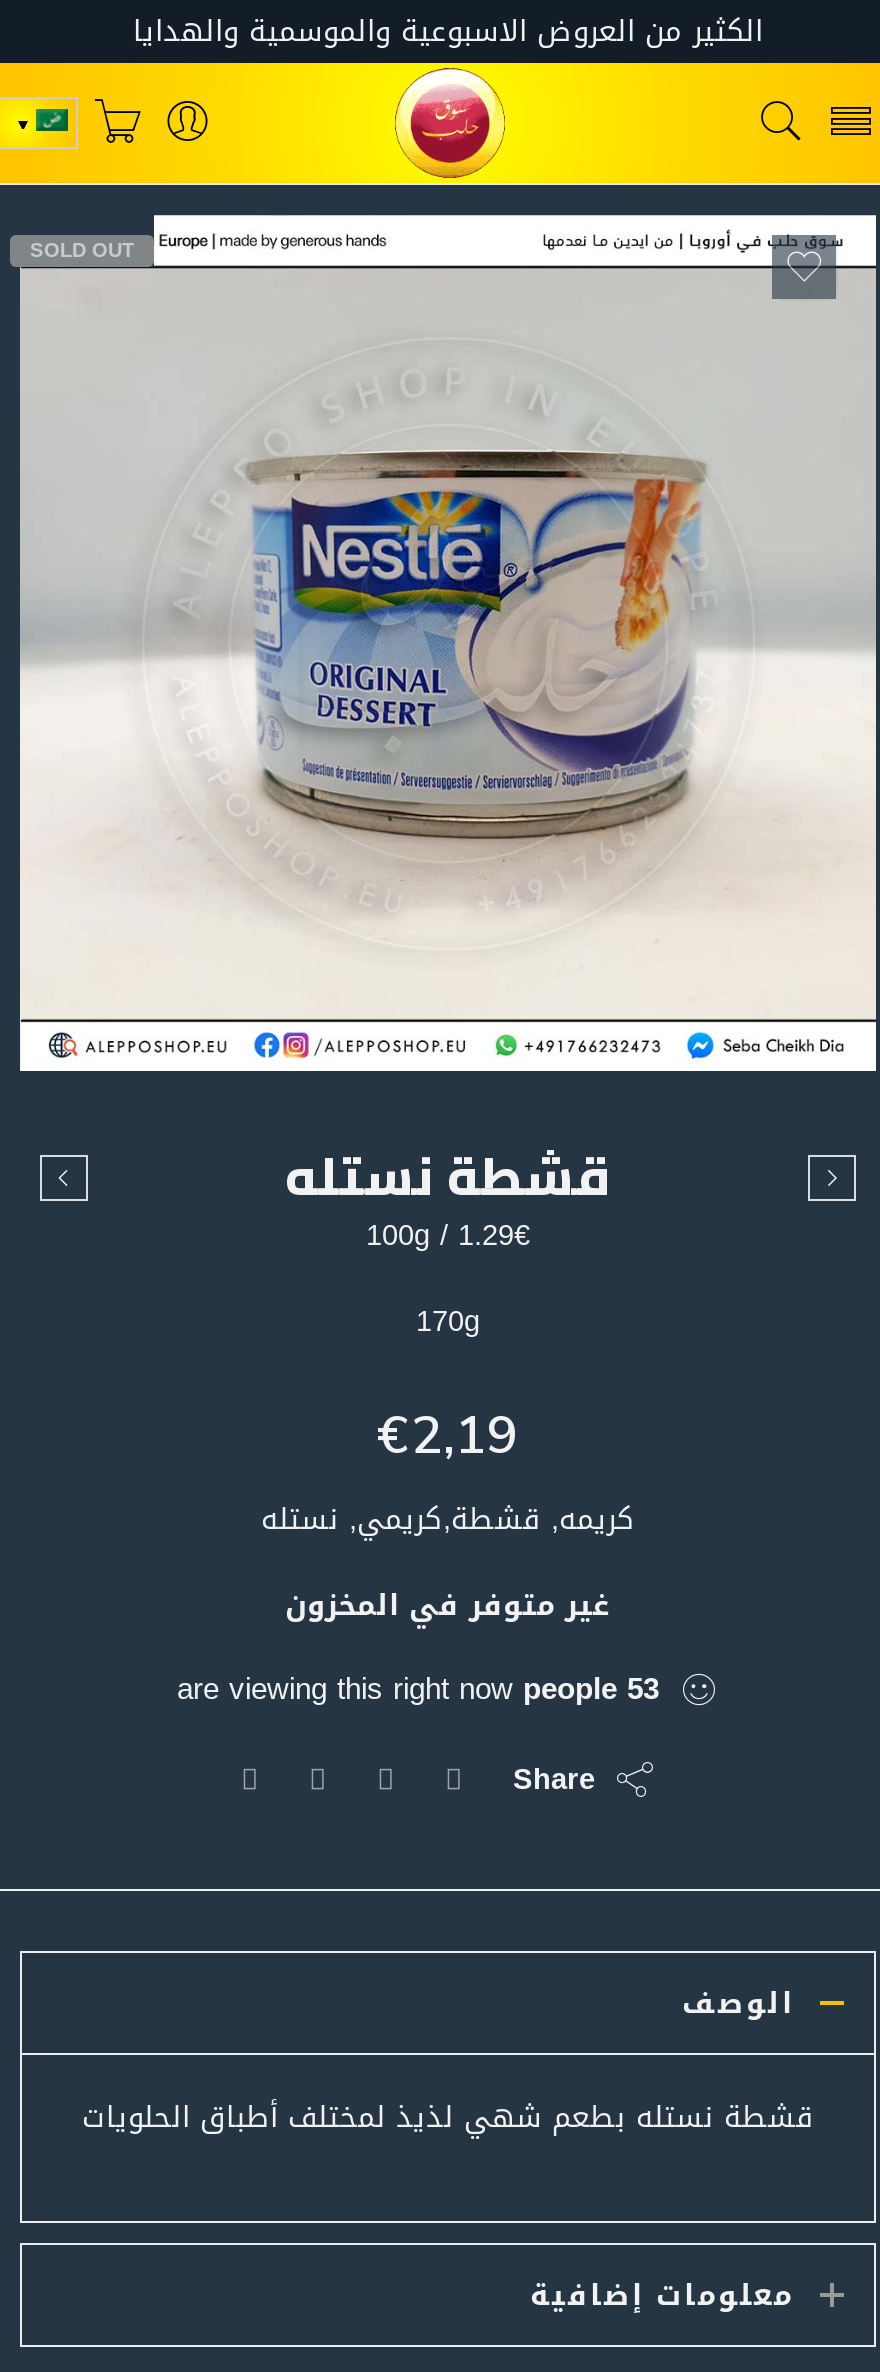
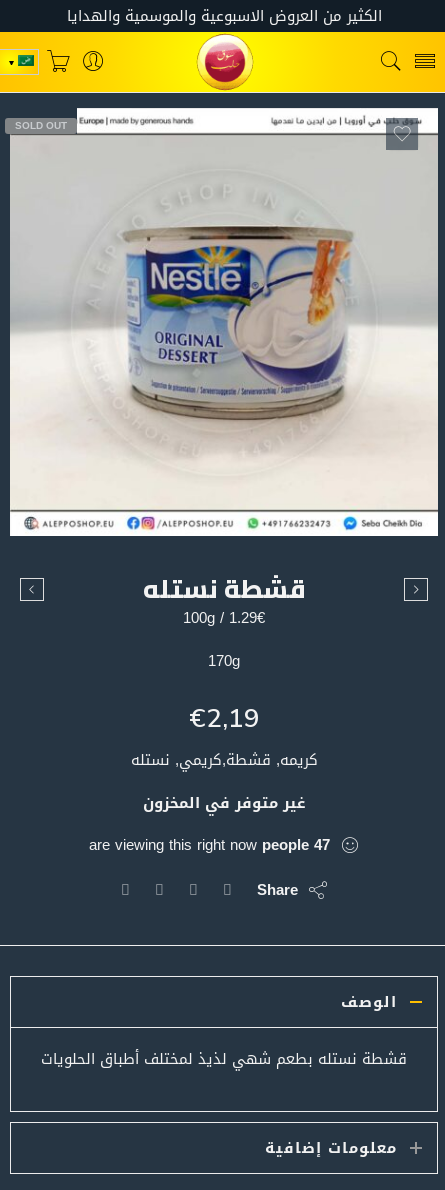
- 53
+ 47
